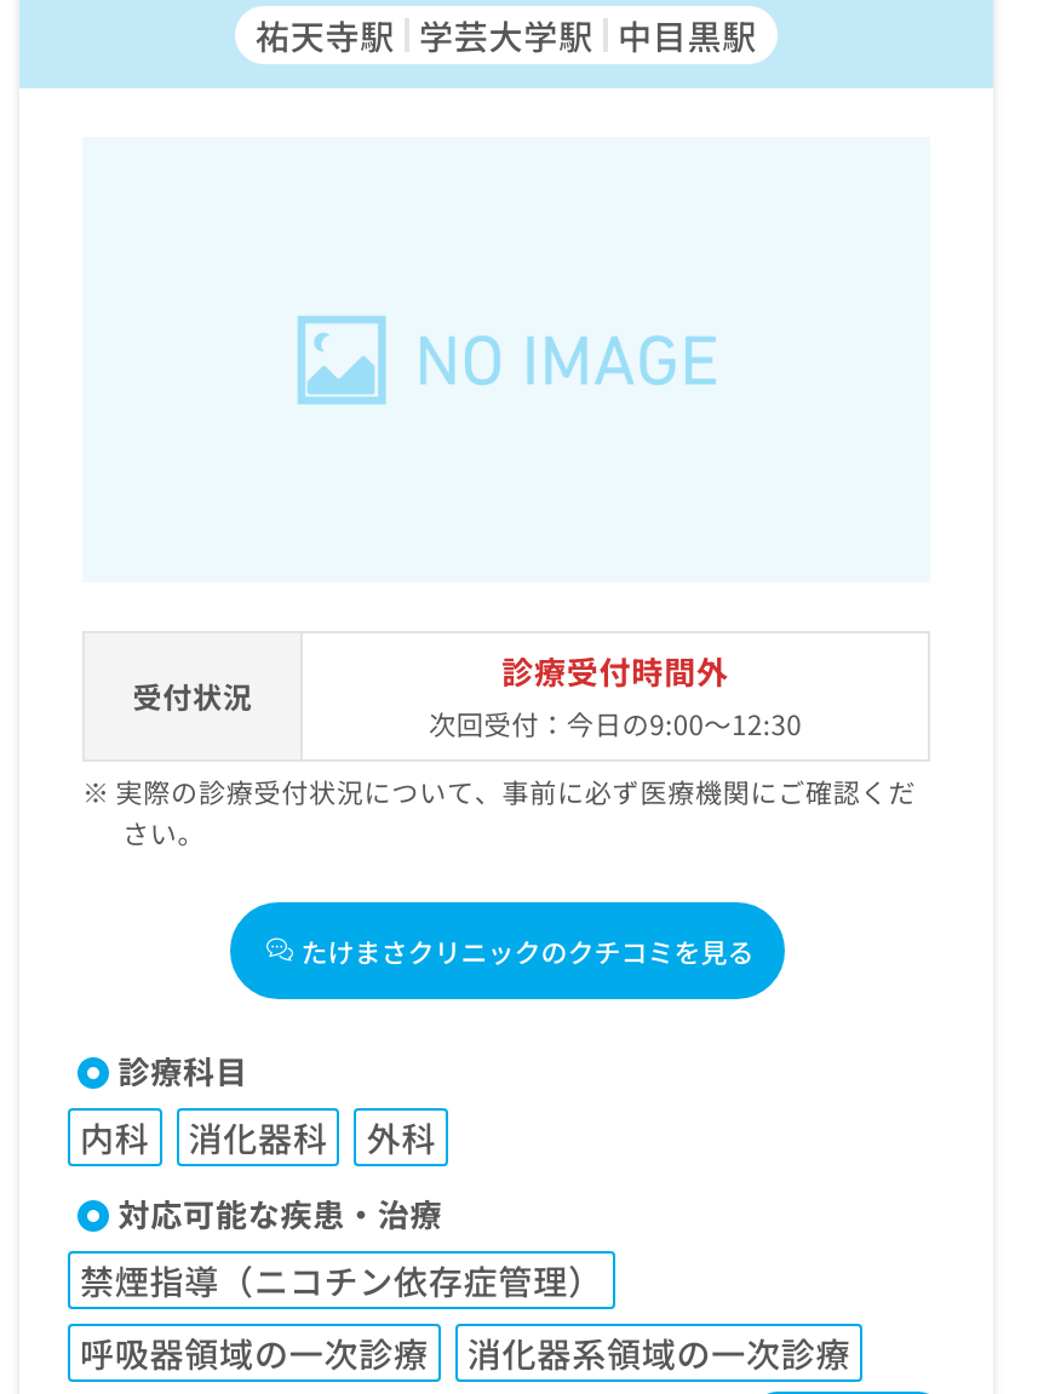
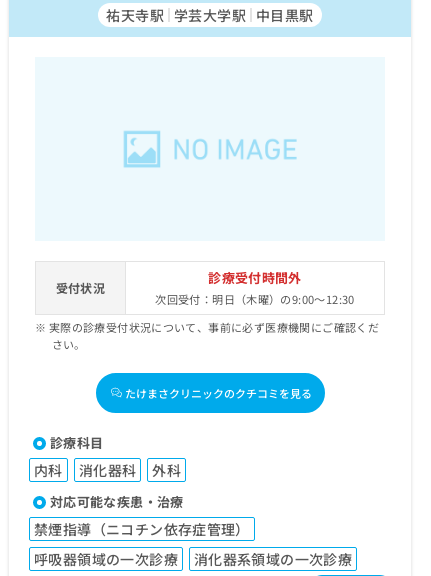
- 次回受付：今日の9:00～12:30
+ 次回受付：明日（木曜）の9:00～12:30
